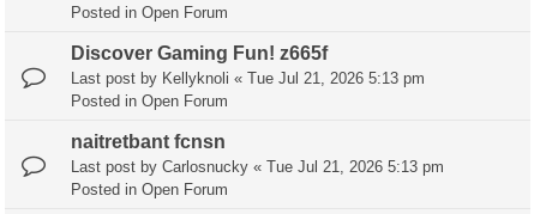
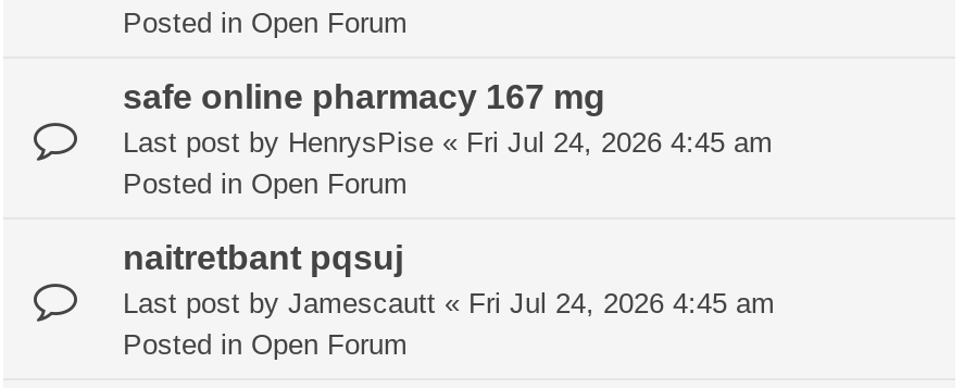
- Discover Gaming Fun! z665f
- Last post by Kellyknoli «Tue Jul 21, 2026 5:13 pm
+ safe online pharmacy 167 mg
+ Last post by HenrysPise «Fri Jul 24, 2026 4:45 am

- naitretbant fcnsn
+ naitretbant pqsuj

- Last post by Carlosnucky «Tue Jul 21, 2026 5:13 pm
+ Last post by Jamescautt «Fri Jul 24, 2026 4:45 am
